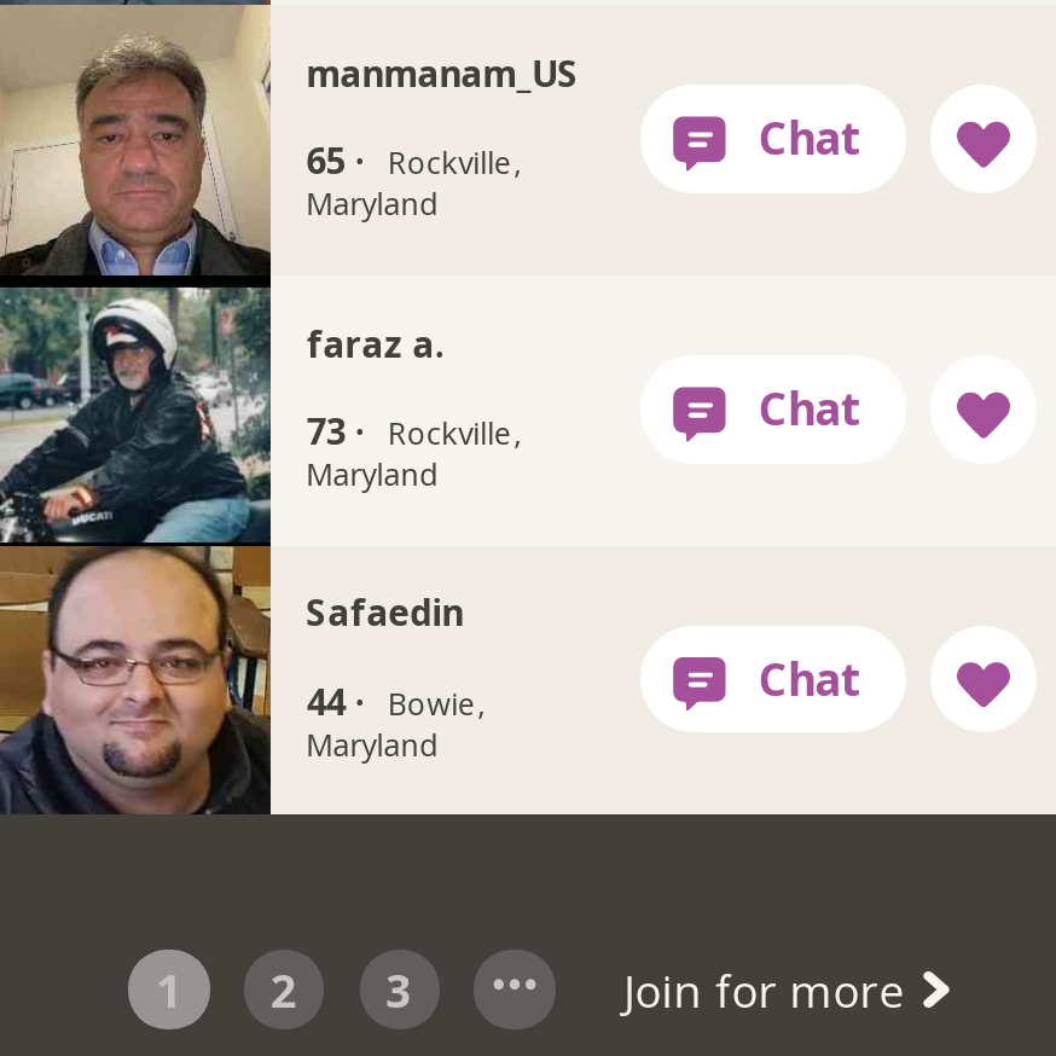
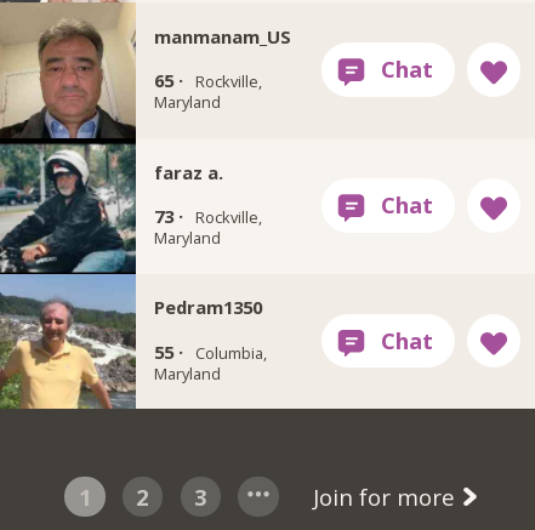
- [image]
- Safaedin
+ [image]
+ Pedram1350

- 44 · Bowie,
+ 55 · Columbia,
